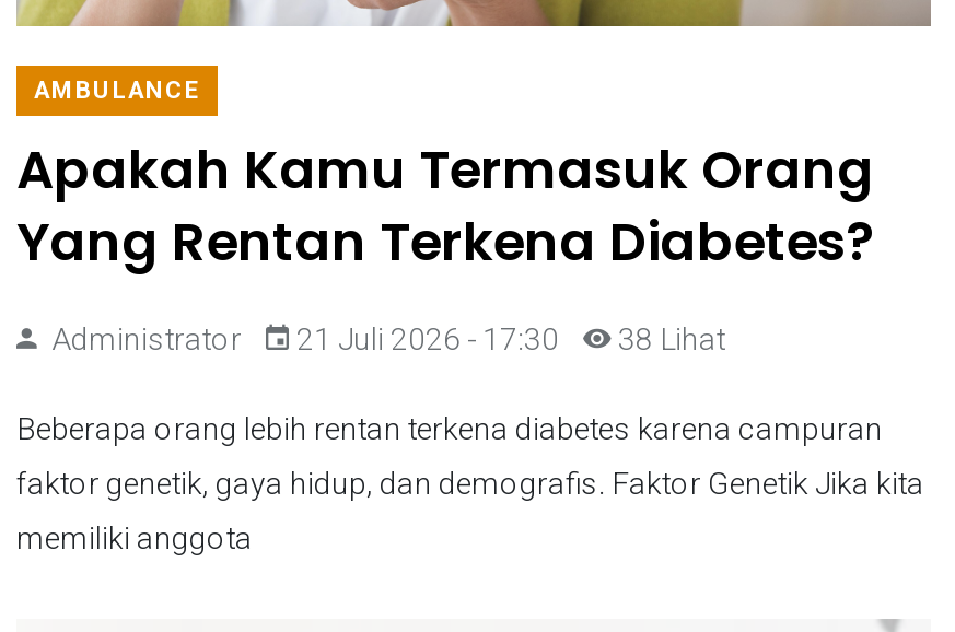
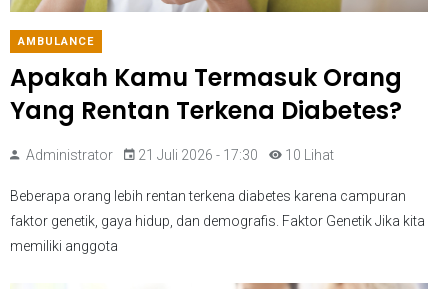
- Administrator 21 Juli 2026 - 17:30 38 Lihat
+ Administrator 21 Juli 2026 - 17:30 10 Lihat
